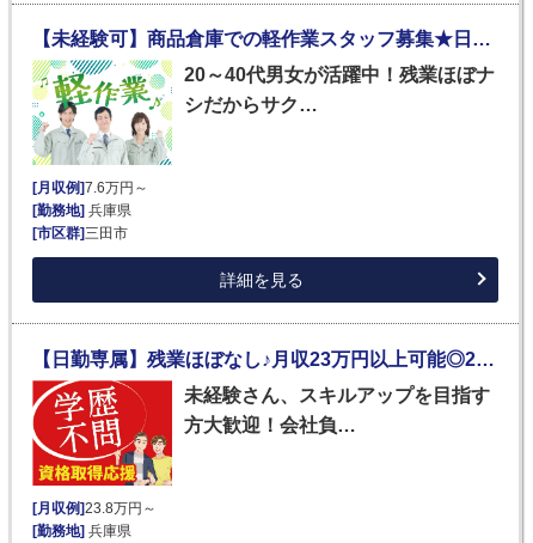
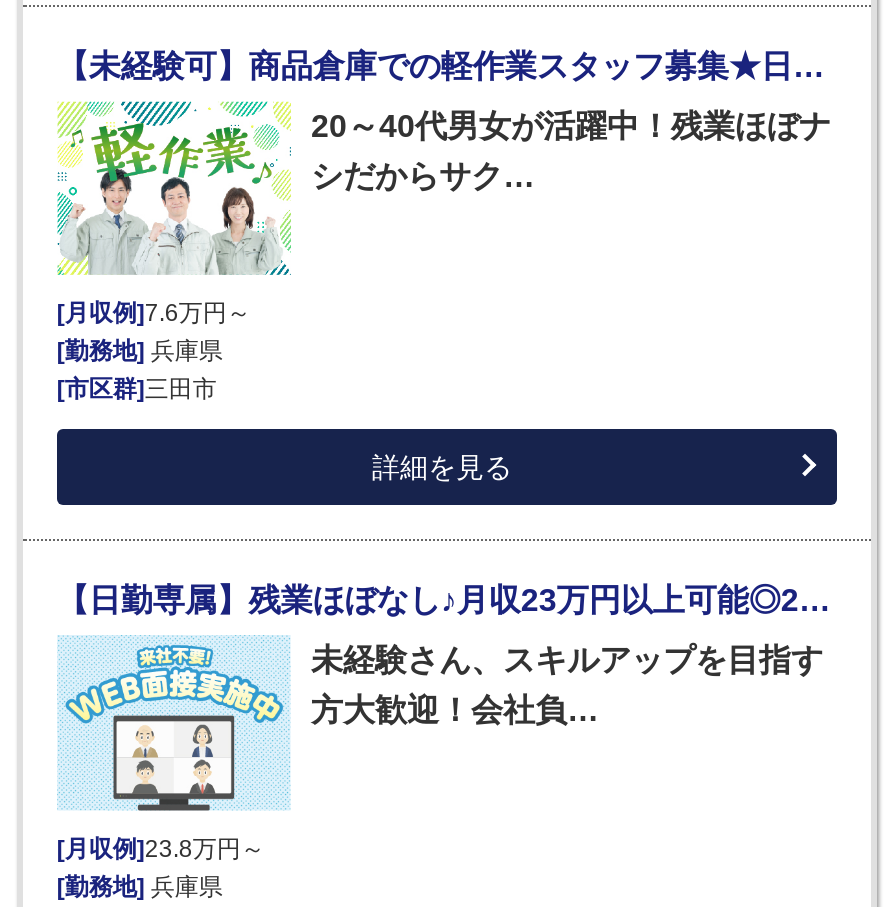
- [image]
+ [image]
